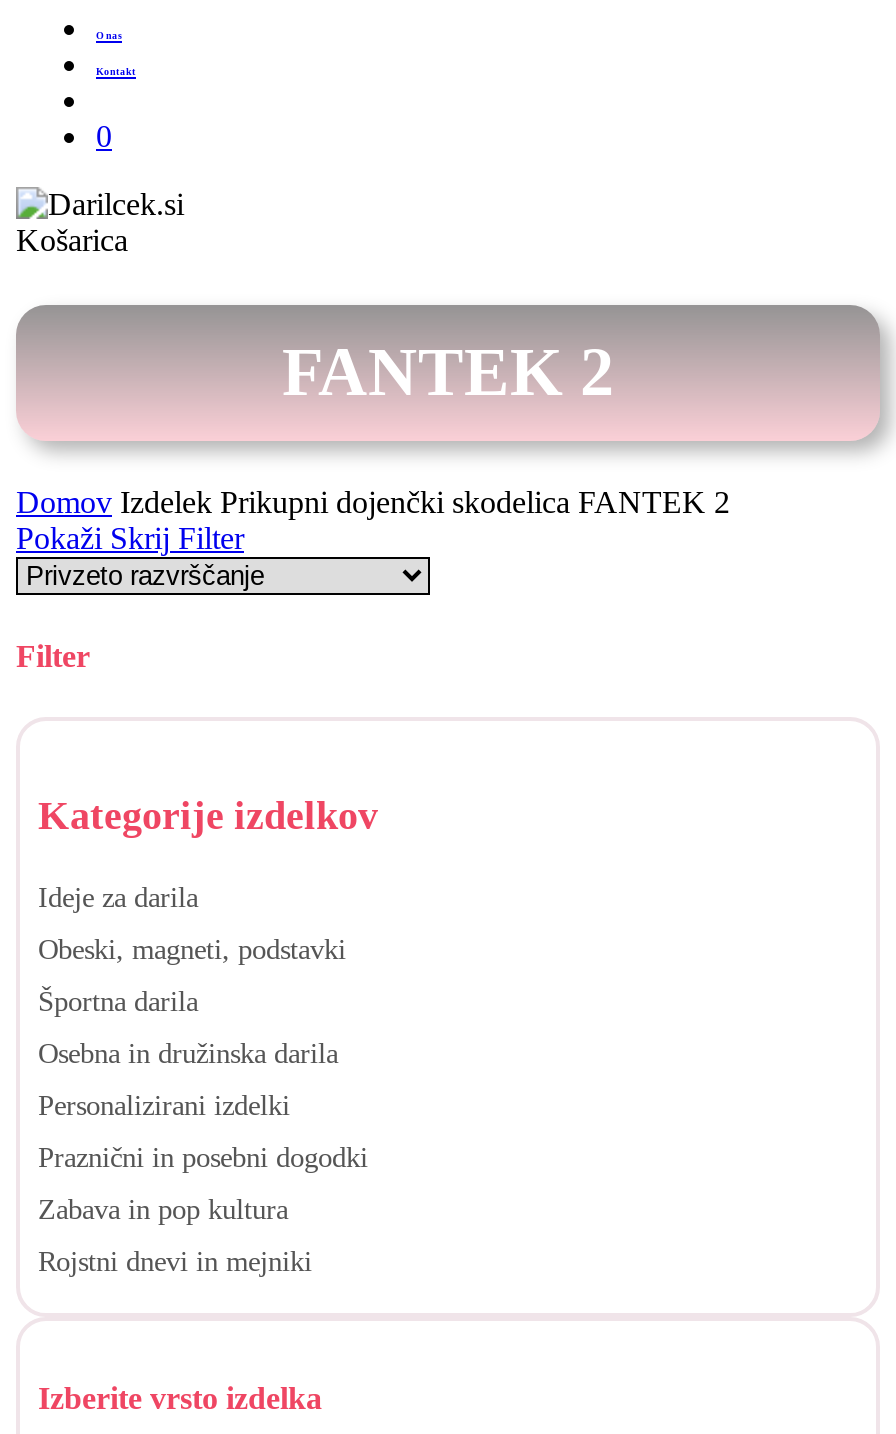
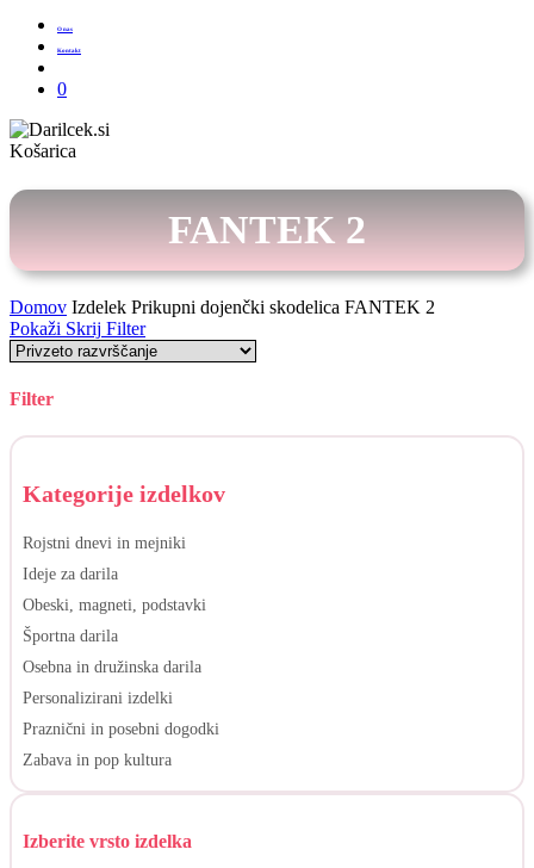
moved down: Ideje za darila | Obeski, magneti, podstavki | Športna darila | Osebna in družinska darila | Personalizirani izdelki | Praznični in posebni dogodki | Zabava in pop kultura

moved up: Rojstni dnevi in mejniki
